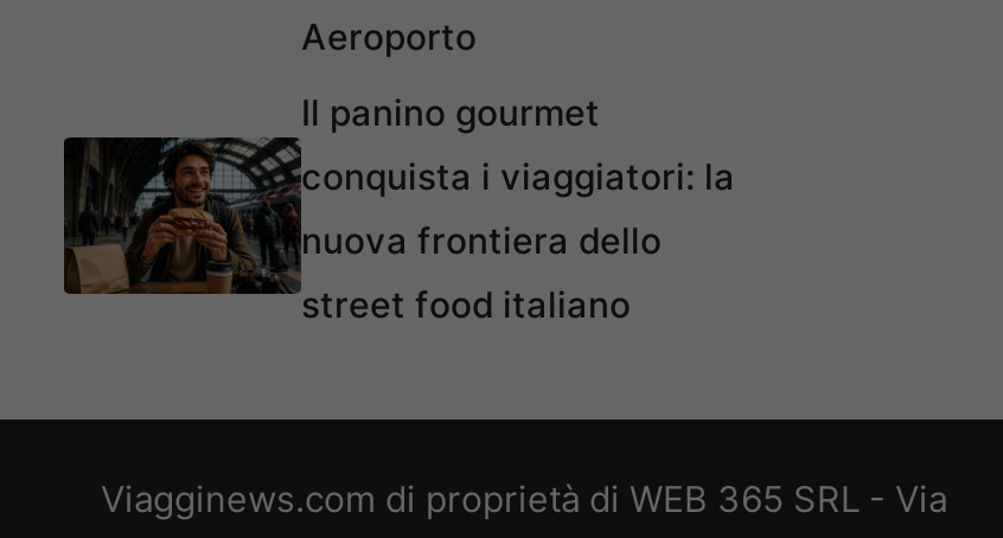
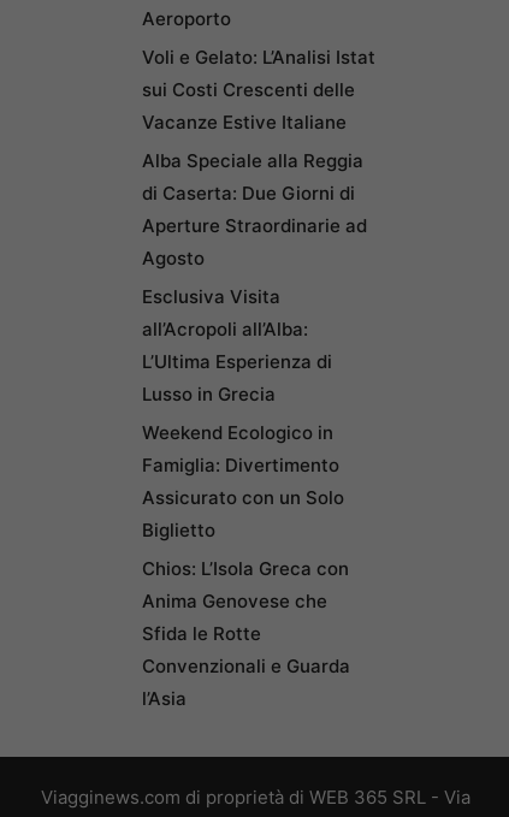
- Il panino gourmet
- conquista i viaggiatori: la
- nuova frontiera dello
- street food italiano
+ Voli e Gelato: L’Analisi Istat
+ sui Costi Crescenti delle
+ Vacanze Estive Italiane
+ Alba Speciale alla Reggia
+ di Caserta: Due Giorni di
+ Aperture Straordinarie ad
+ Agosto
+ Esclusiva Visita
+ all’Acropoli all’Alba:
+ L’Ultima Esperienza di
+ Lusso in Grecia
+ Weekend Ecologico in
+ Famiglia: Divertimento
+ Assicurato con un Solo
+ Biglietto
+ Chios: L’Isola Greca con
+ Anima Genovese che
+ Sfida le Rotte
+ Convenzionali e Guarda
+ l’Asia

- [image]
